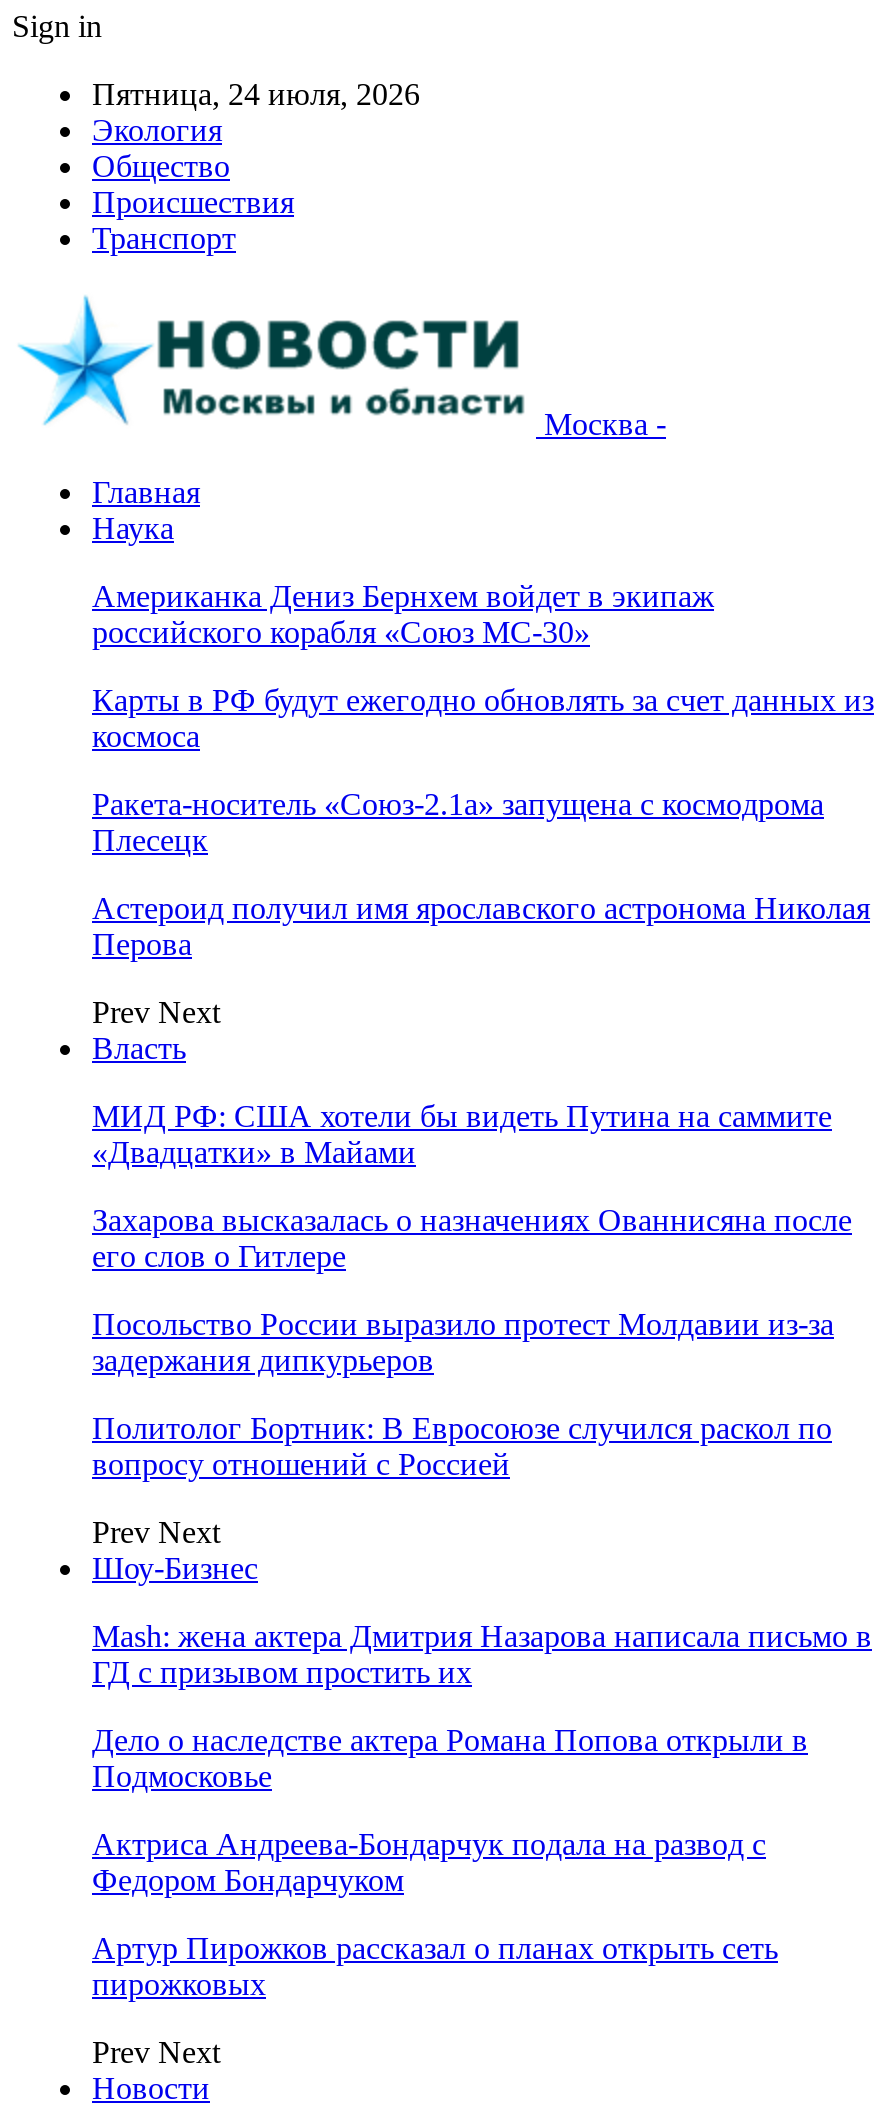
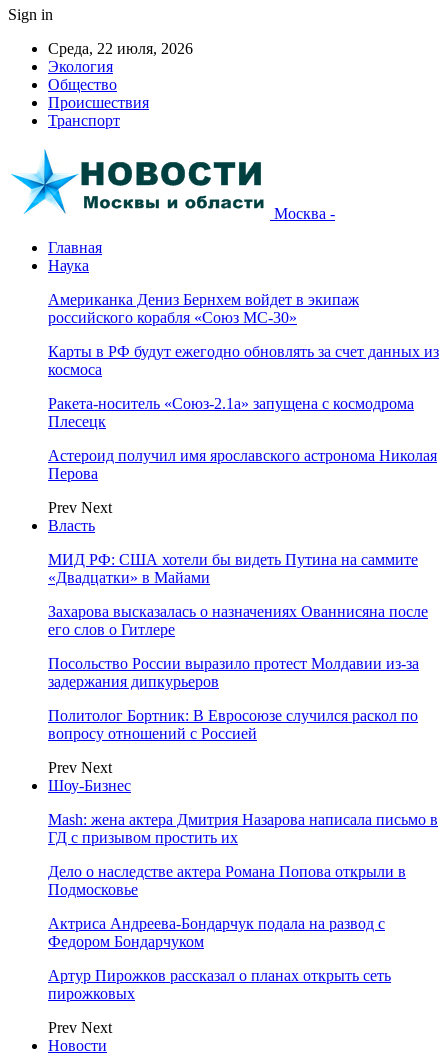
- Пятница, 24 июля, 2026
+ Среда, 22 июля, 2026
